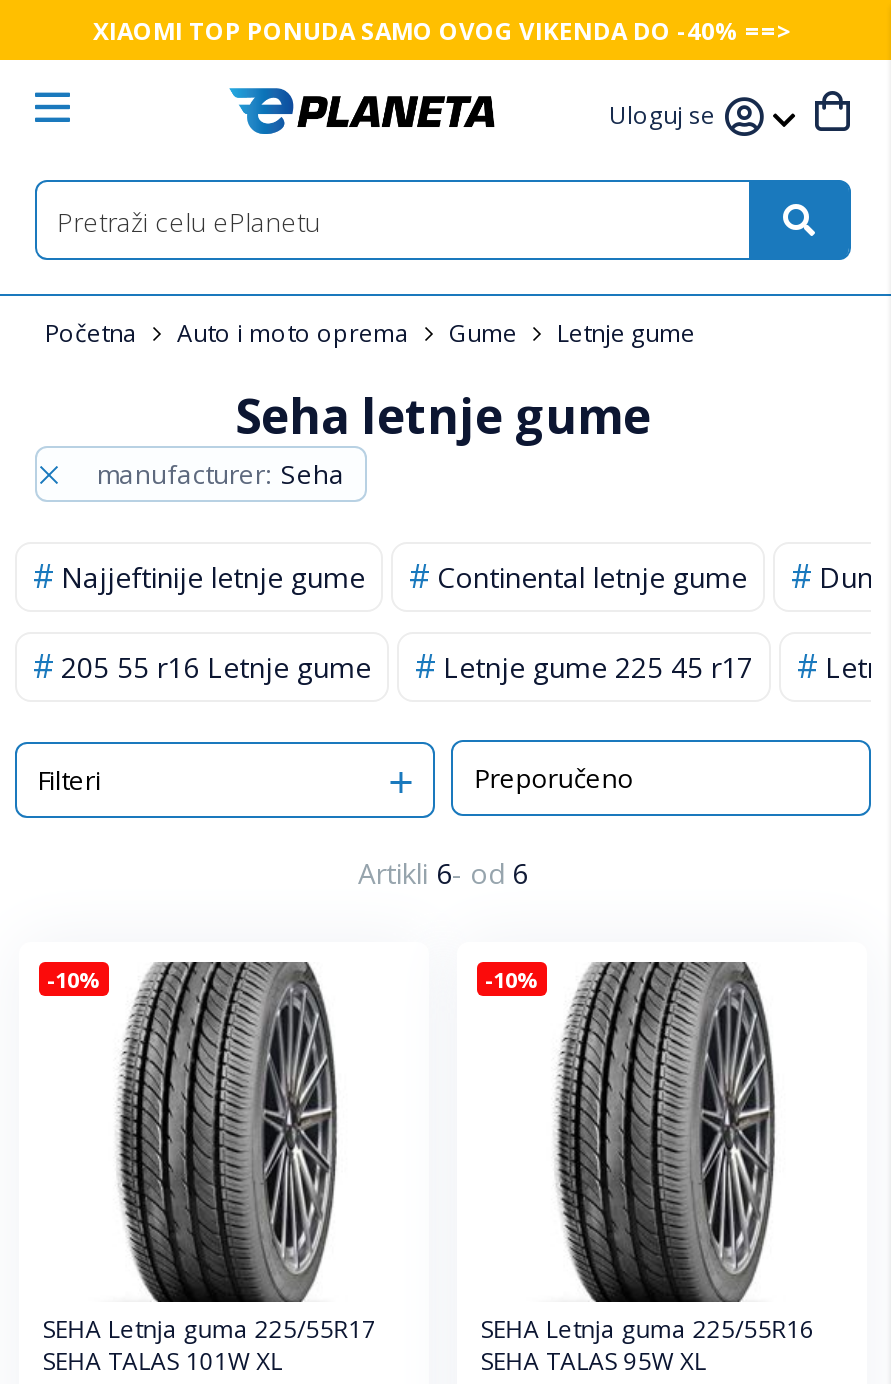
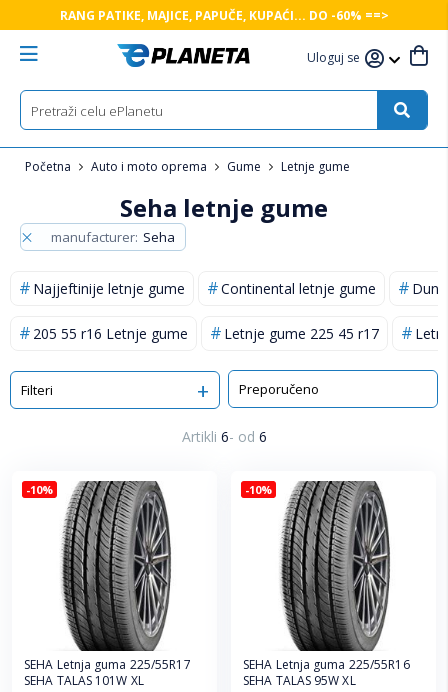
- XIAOMI TOP PONUDA SAMO OVOG VIKENDA DO -40% ==>
+ RANG PATIKE, MAJICE, PAPUČE, KUPAĆI... DO -60% ==>
